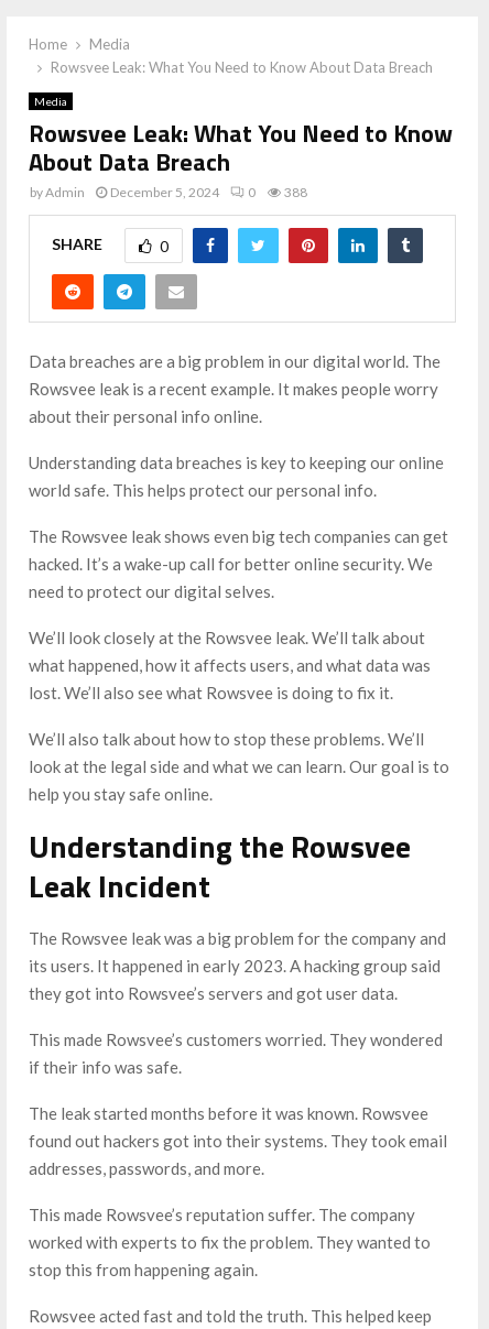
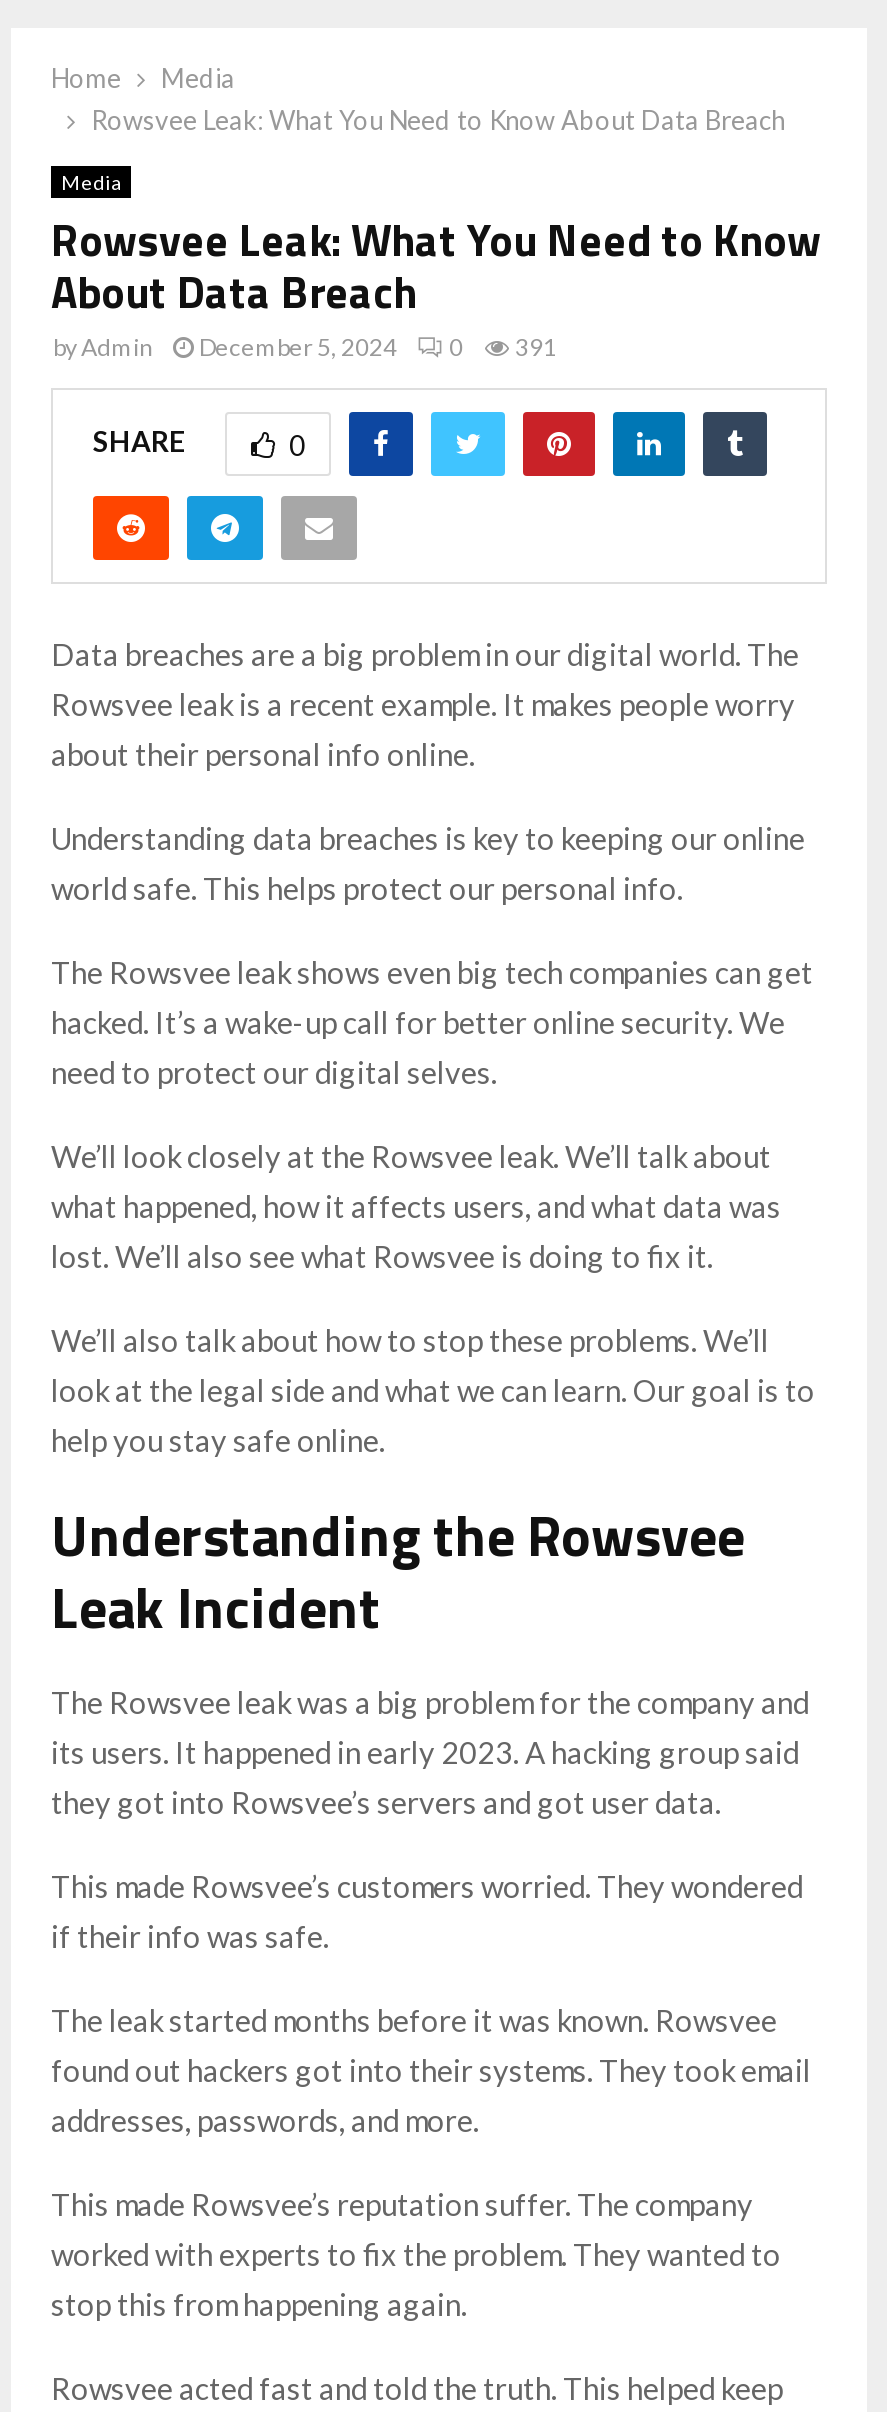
- byAdmin December 5, 2024 0 388
+ byAdmin December 5, 2024 0 391
